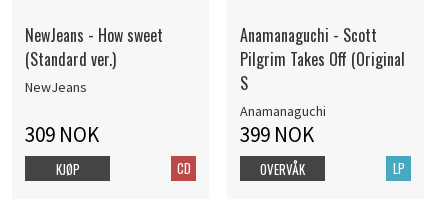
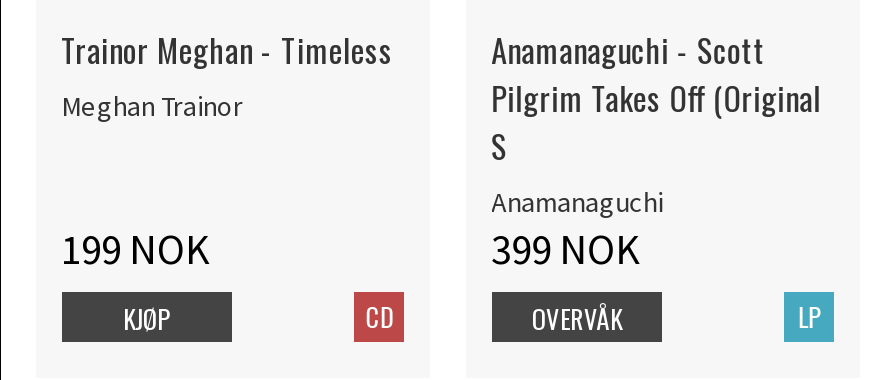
- NewJeans - How sweet
- (Standard ver.)
- NewJeans
+ Trainor Meghan - Timeless
+ Meghan Trainor

- 309 NOK
+ 199 NOK
